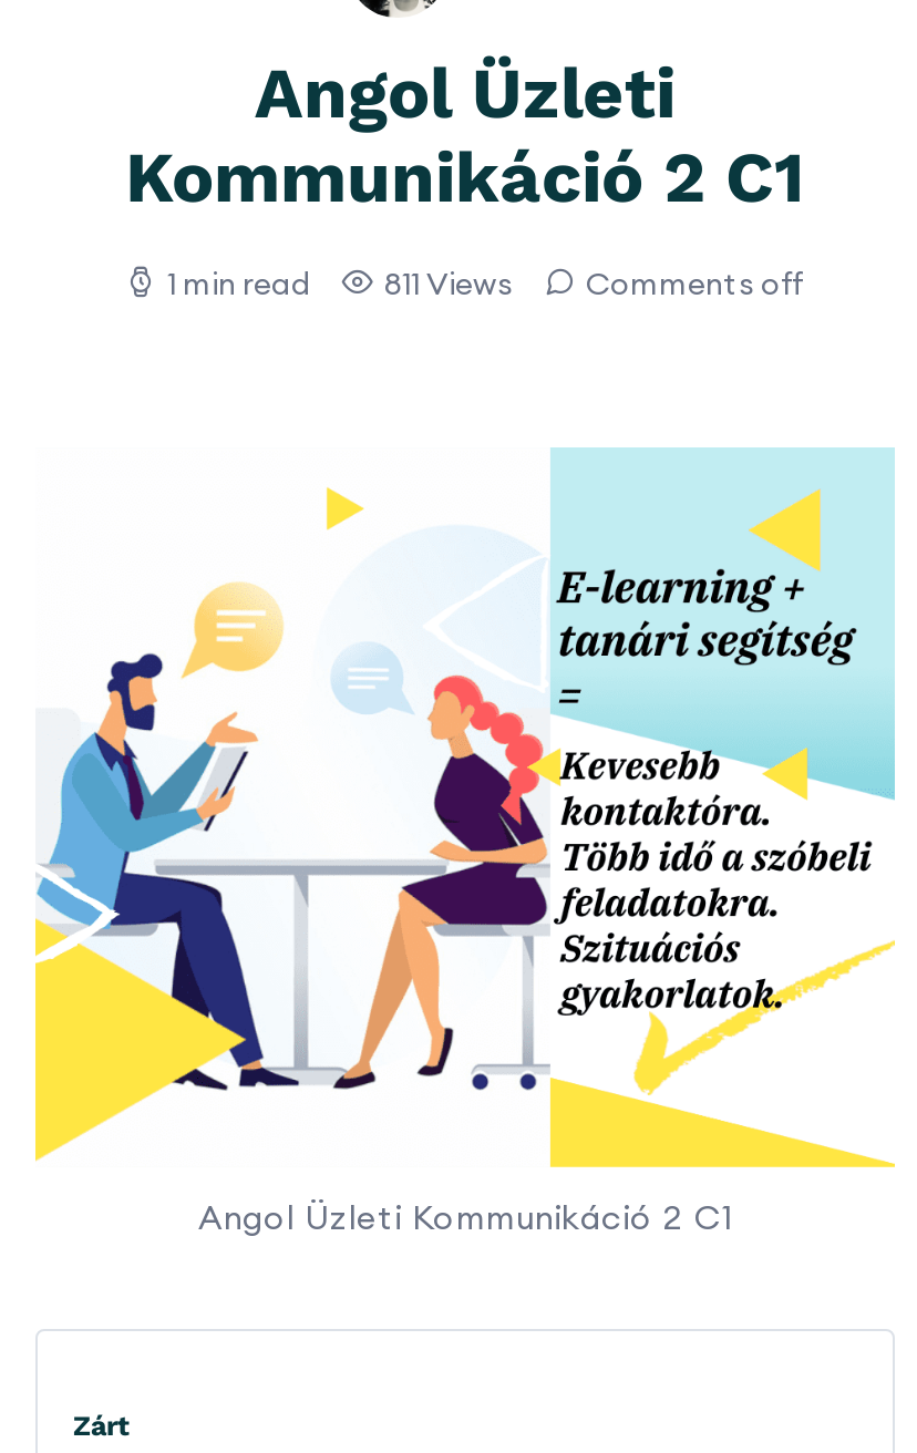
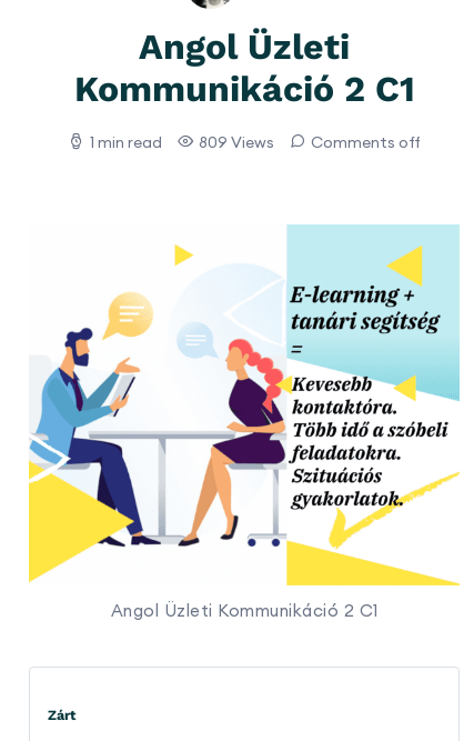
- 1 min read 811 Views Comments off
+ 1 min read 809 Views Comments off
